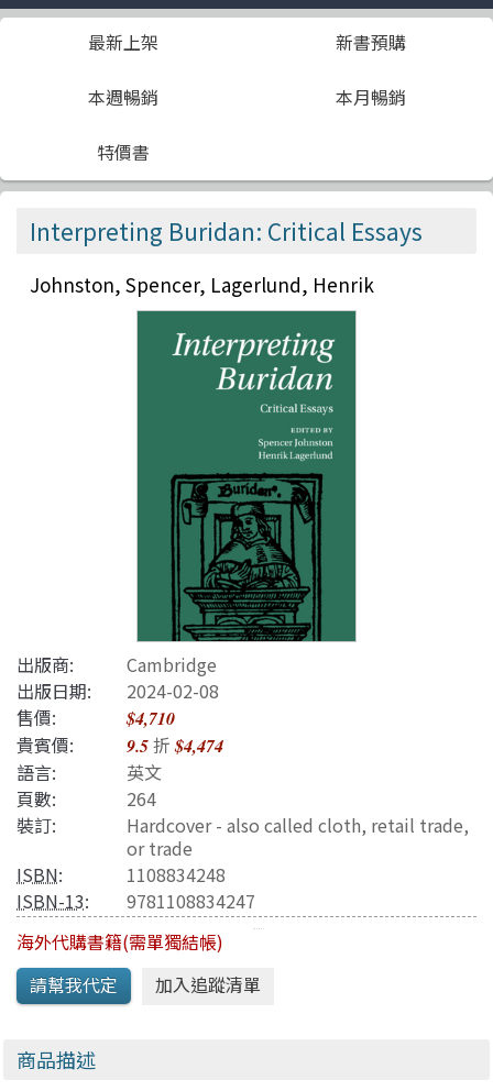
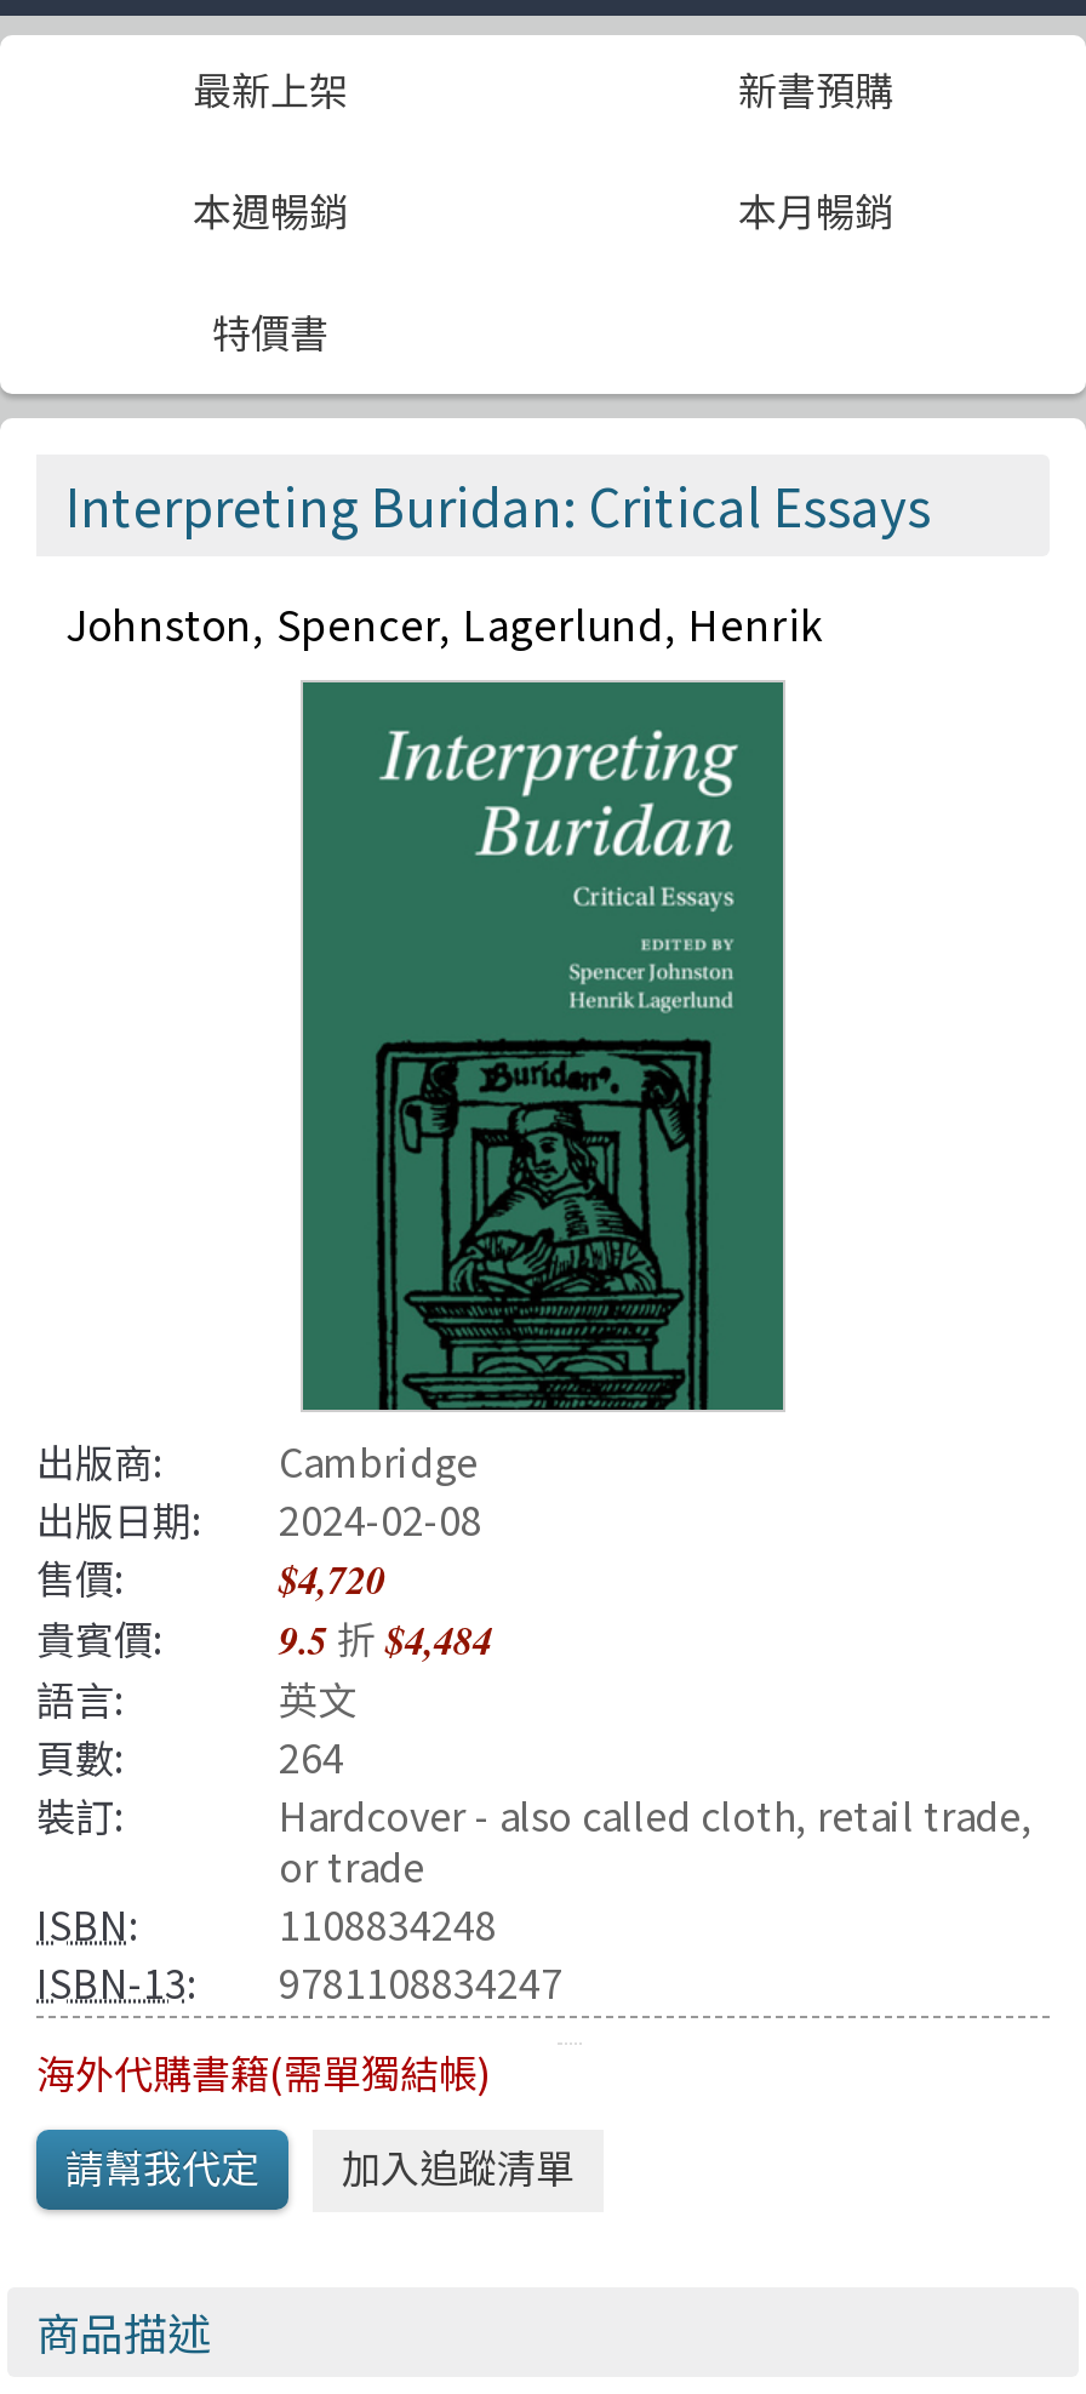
- $4,710
+ $4,720

- 貴賓價: 9.5折$4,474
+ 貴賓價: 9.5折$4,484
